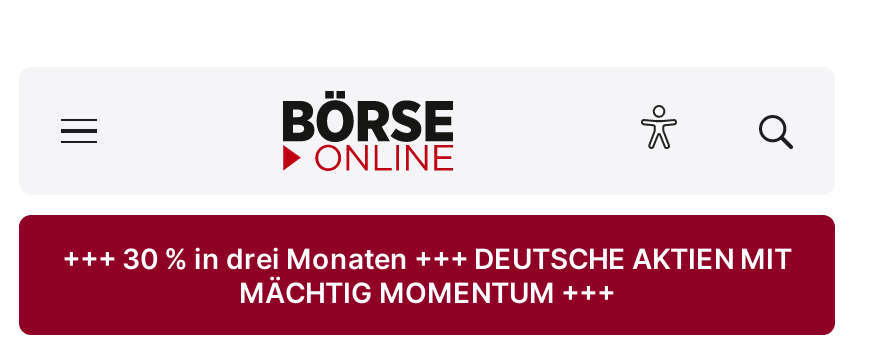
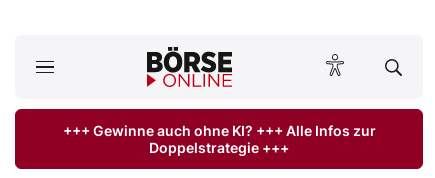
- +++ 30 % in drei Monaten +++ DEUTSCHE AKTIEN MIT
- MÄCHTIG MOMENTUM +++
+ +++ Gewinne auch ohne KI? +++ Alle Infos zur
+ Doppelstrategie +++
